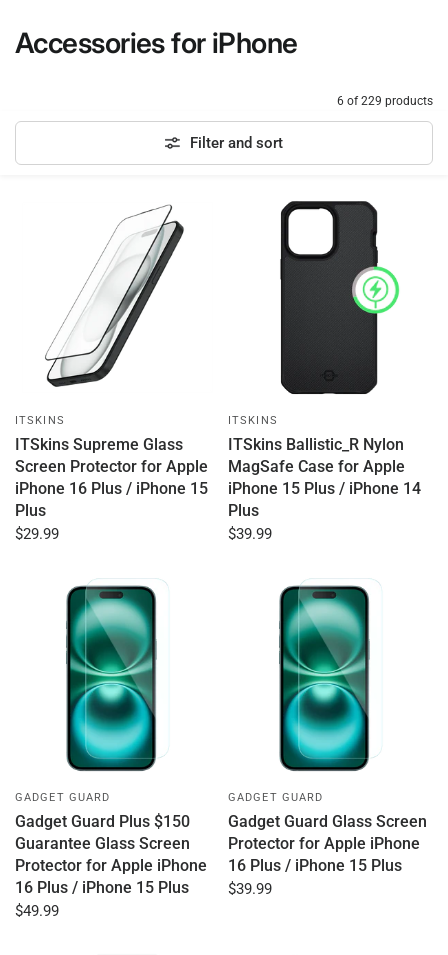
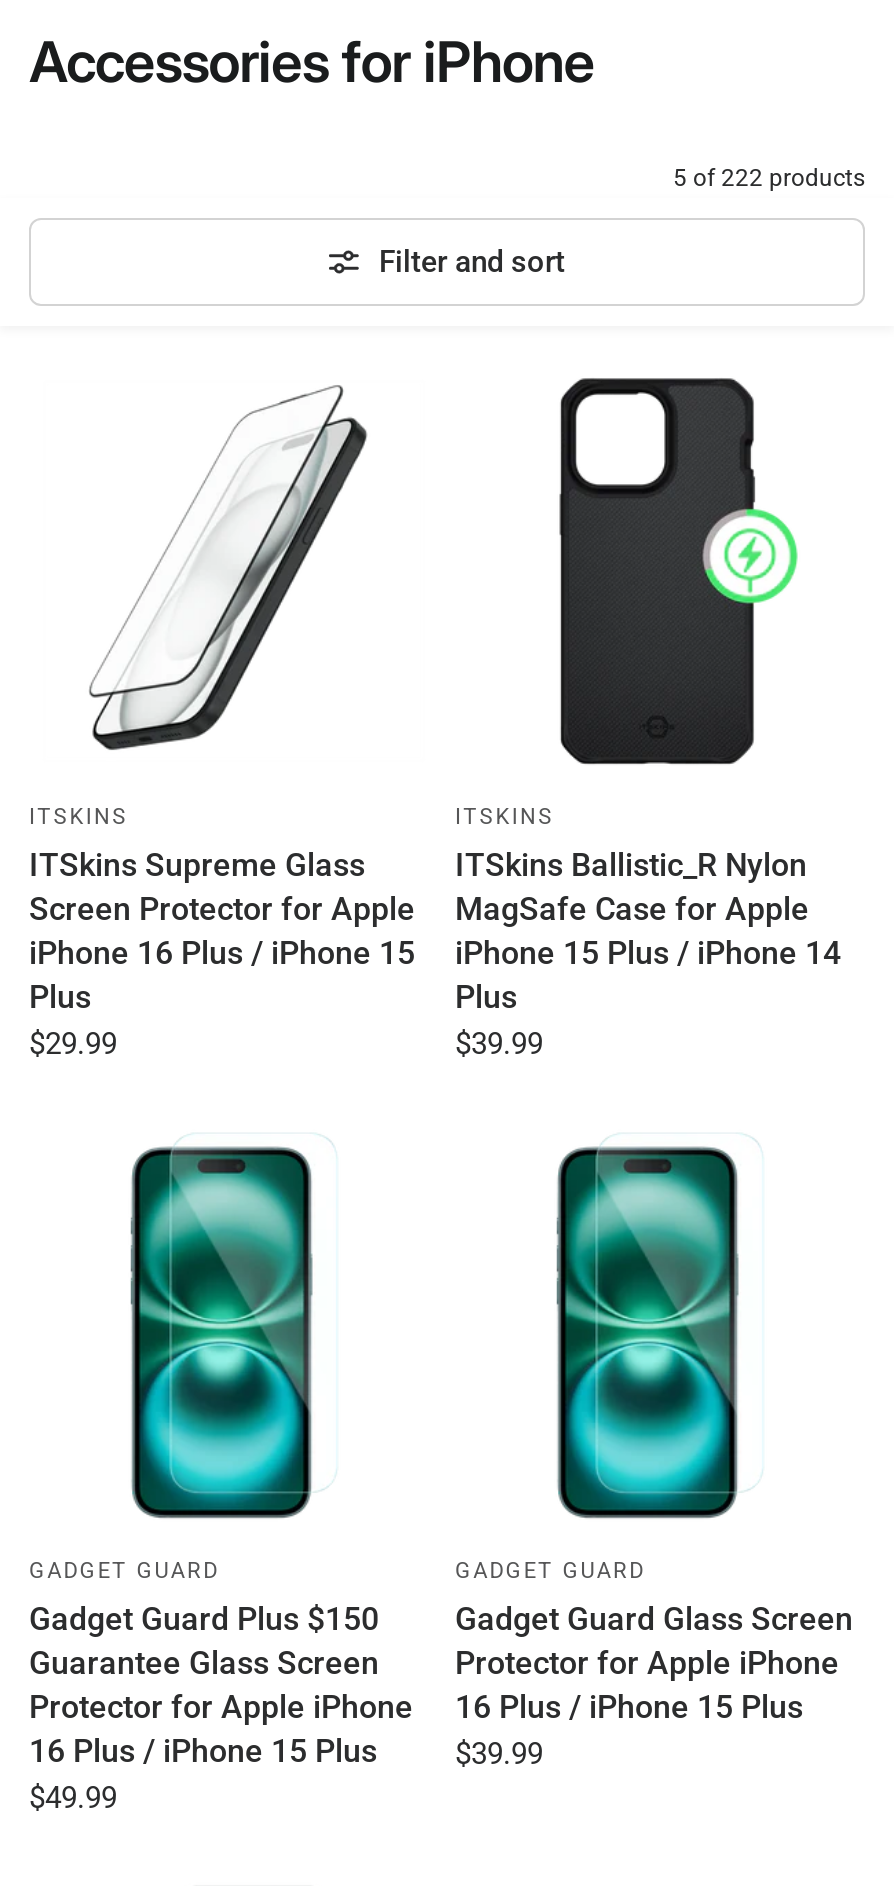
- 6 of 229 products
+ 5 of 222 products
